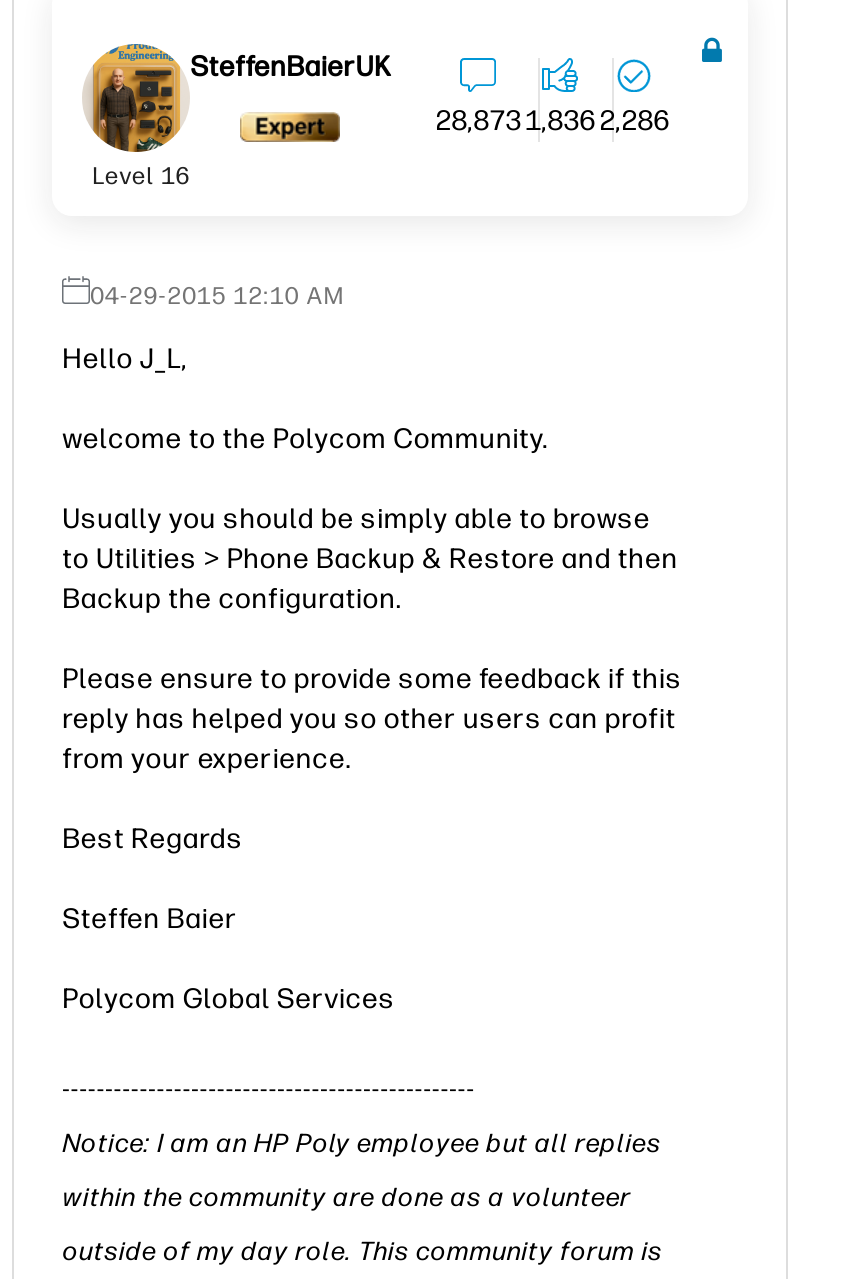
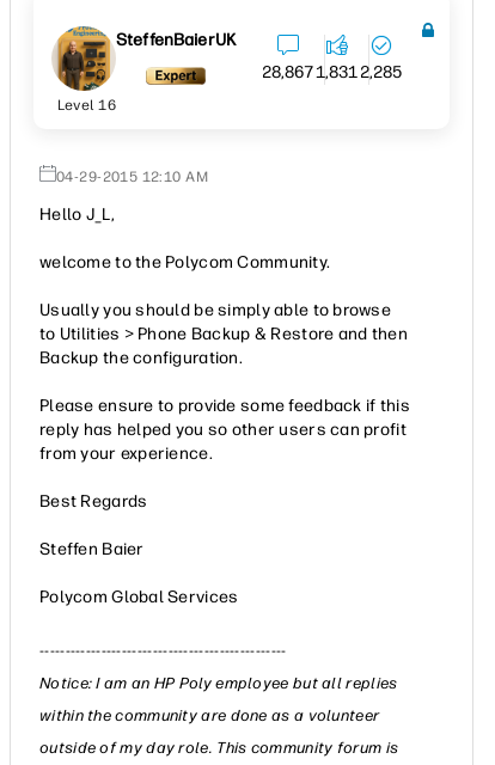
- 28,873 1,836 2,286
+ 28,867 1,831 2,285
